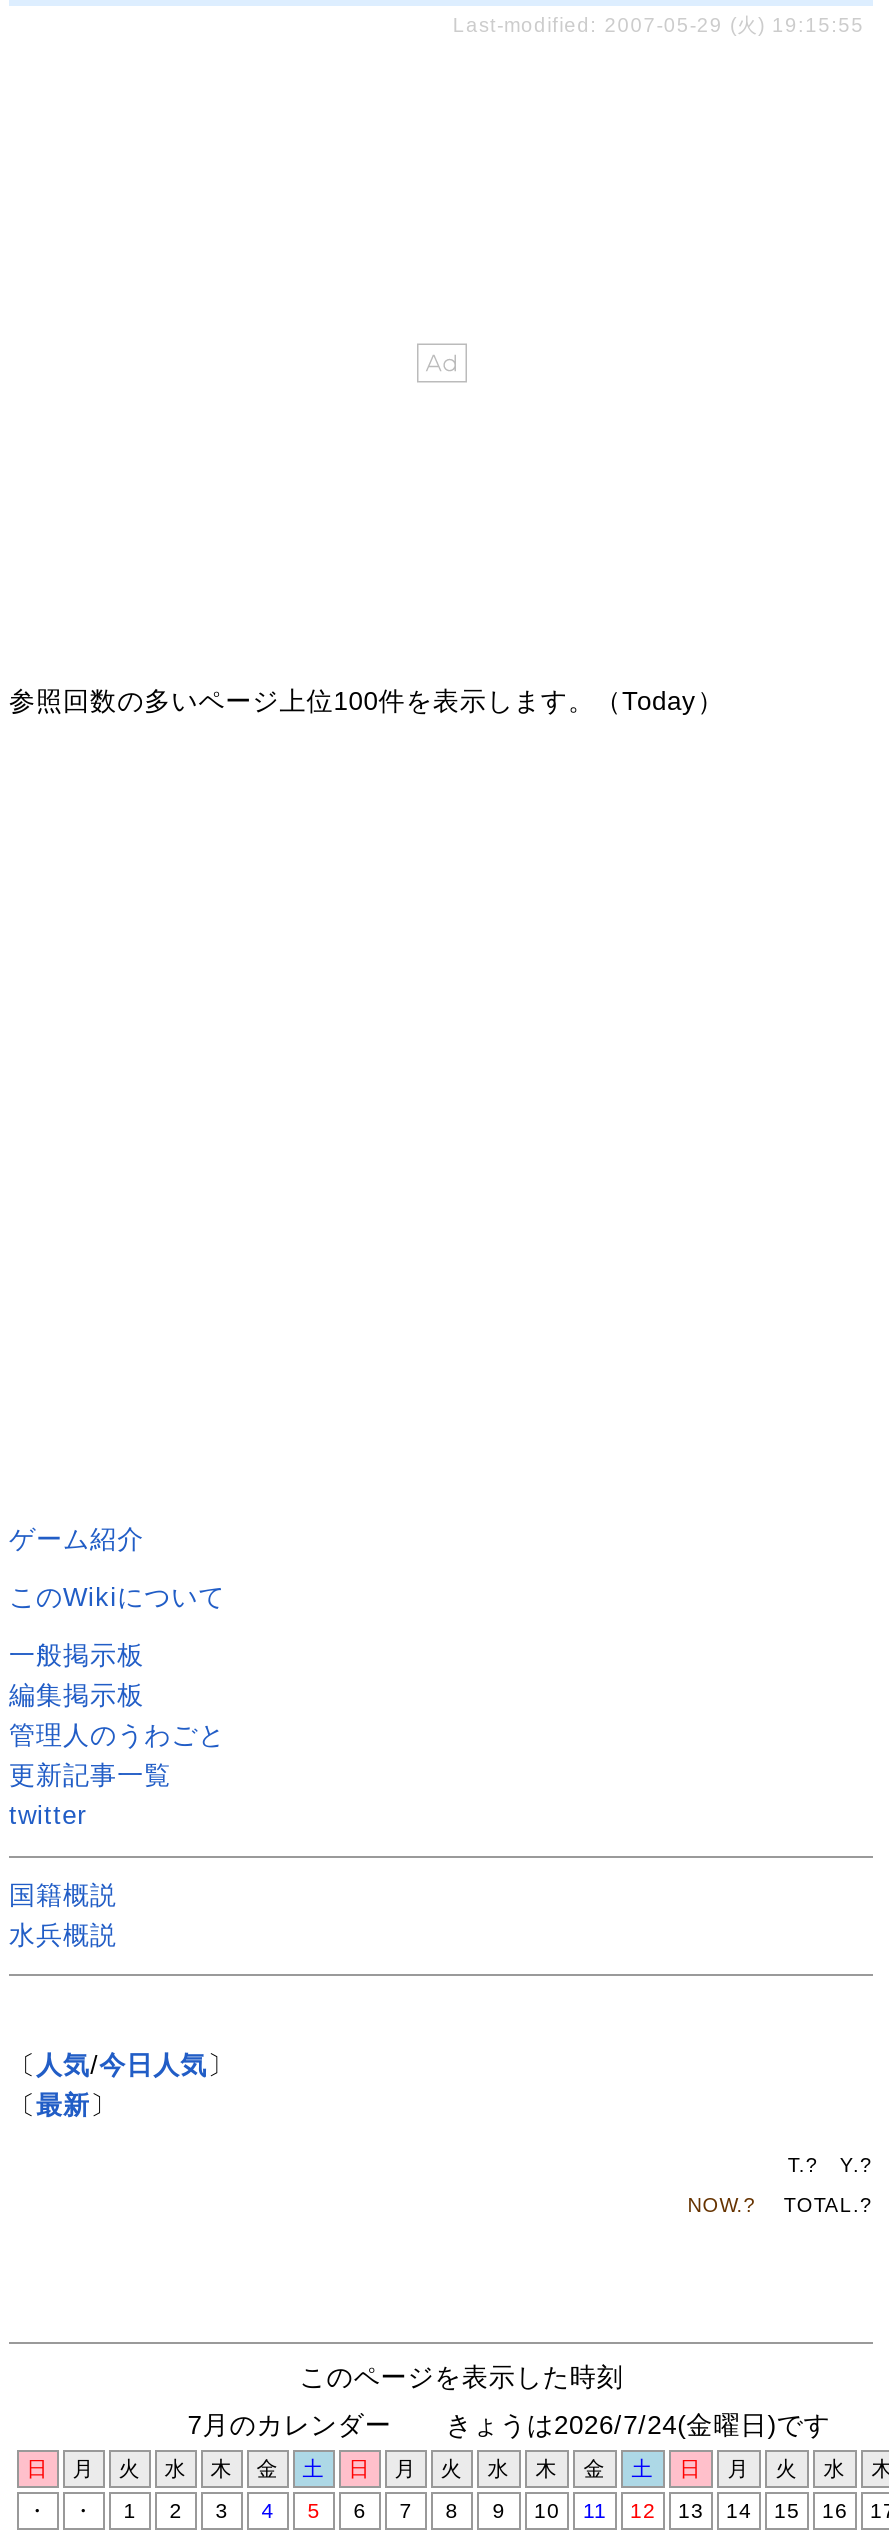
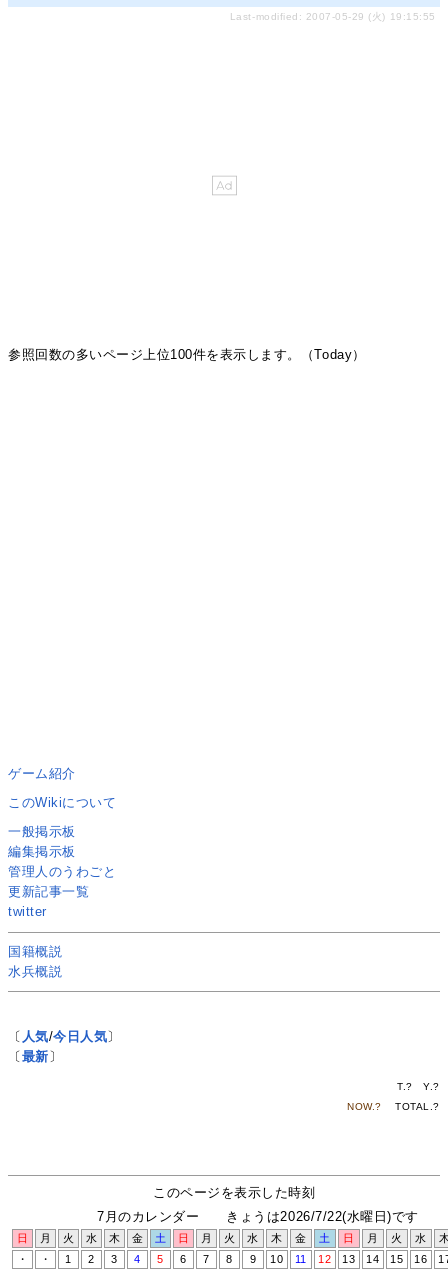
- 7月のカレンダー きょうは2026/7/24(金曜日)です
+ 7月のカレンダー きょうは2026/7/22(水曜日)です
